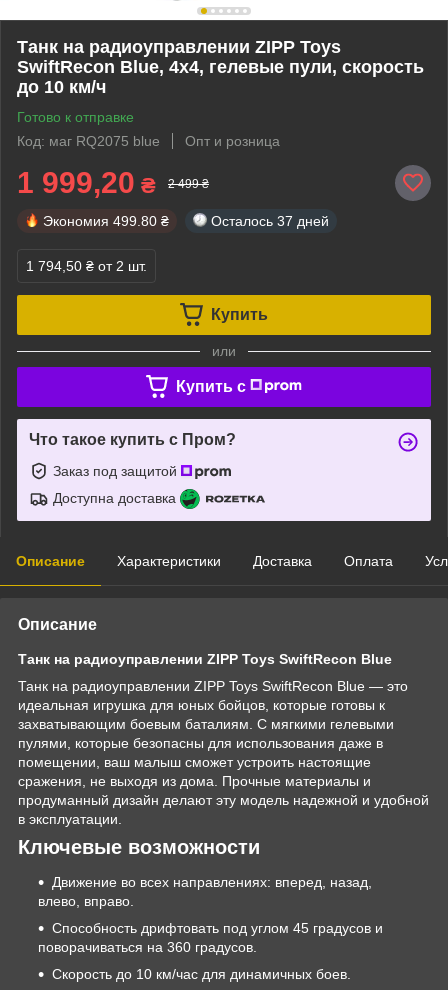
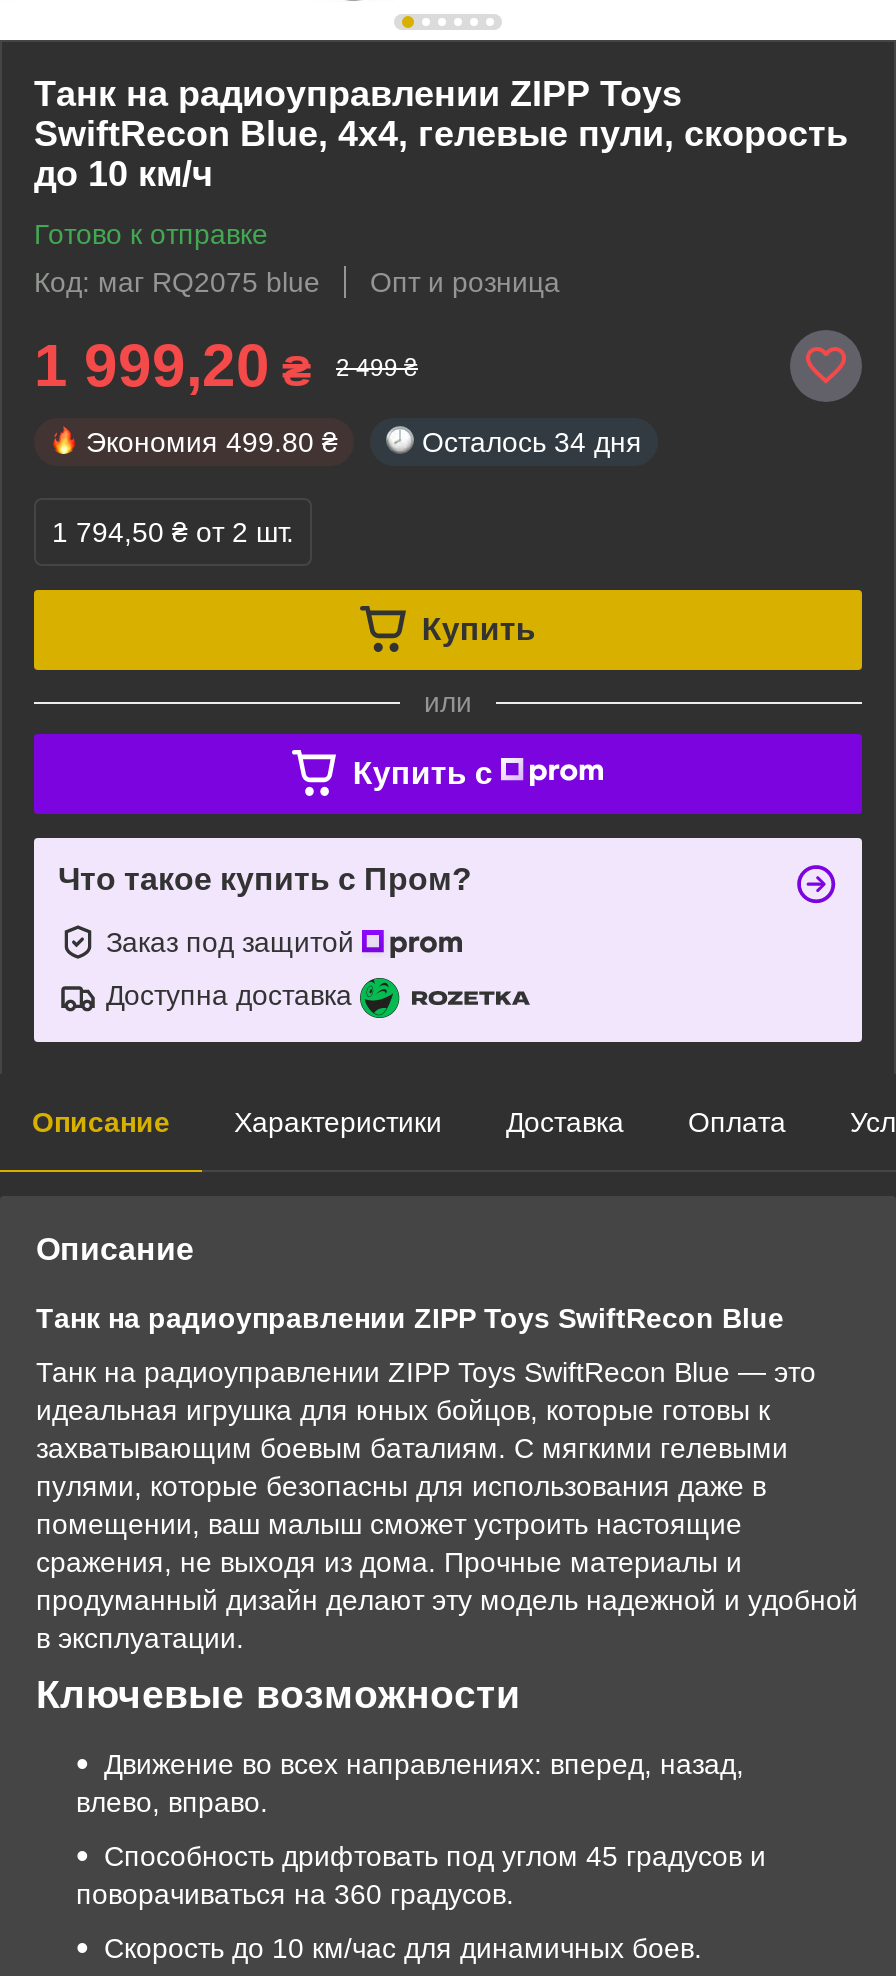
- Осталось 37 дней
+ Осталось 34 дня
